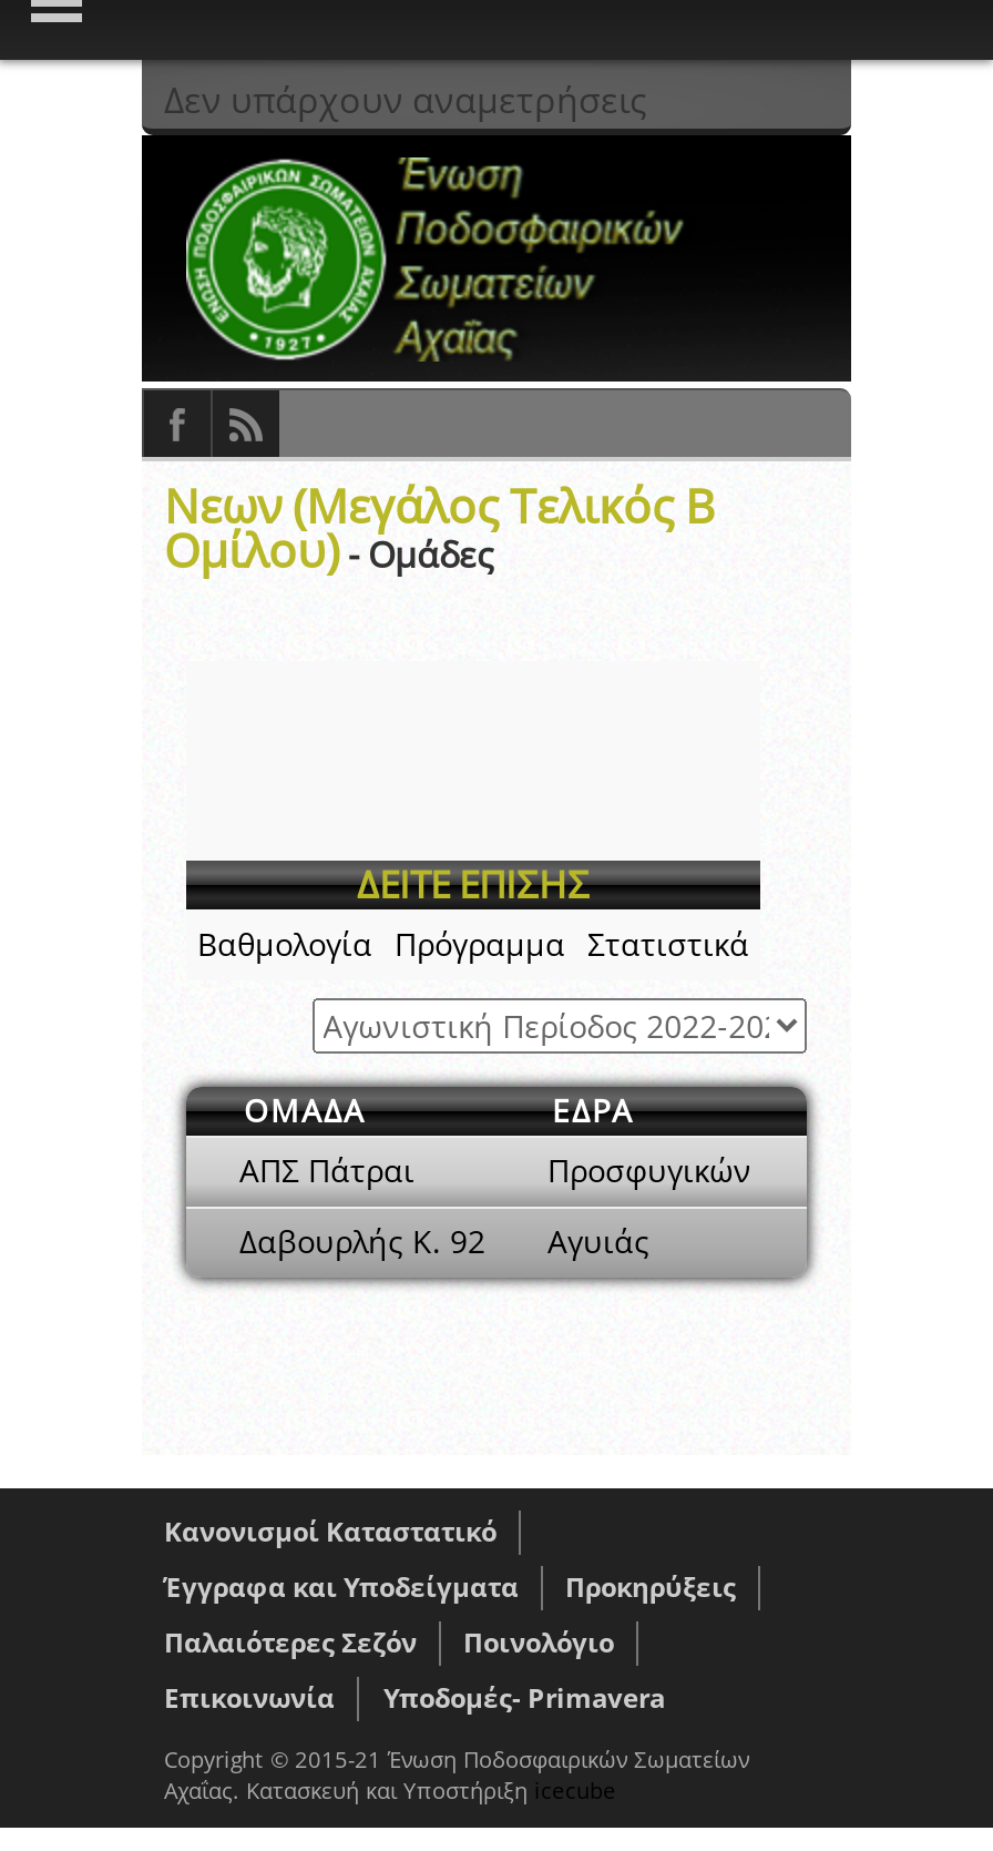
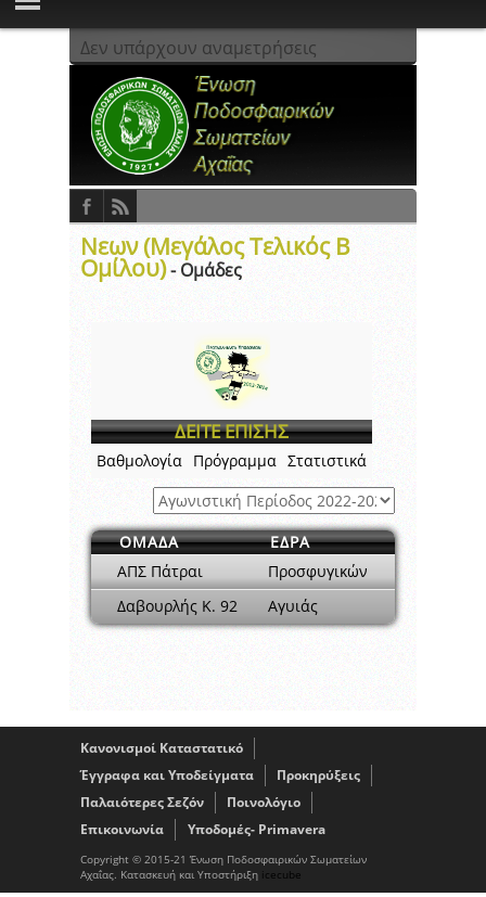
+ [image]
